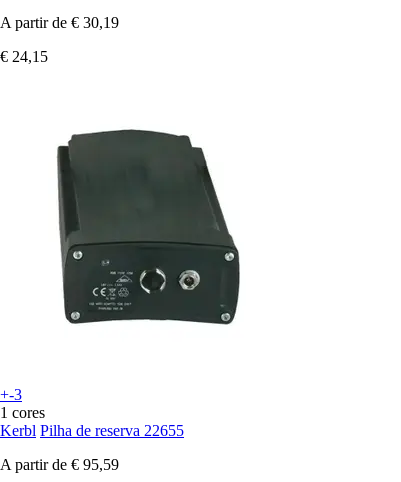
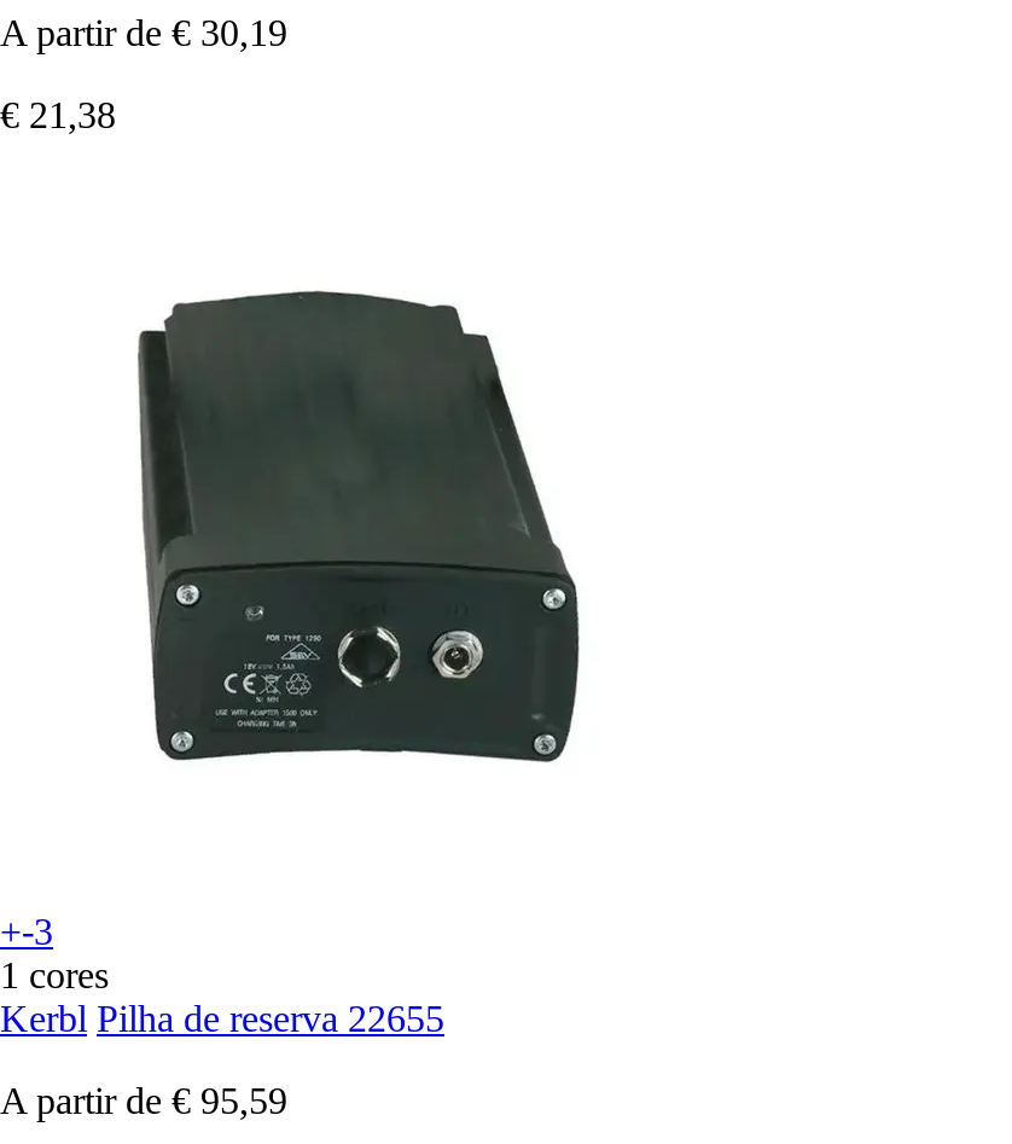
- € 24,15
+ € 21,38
